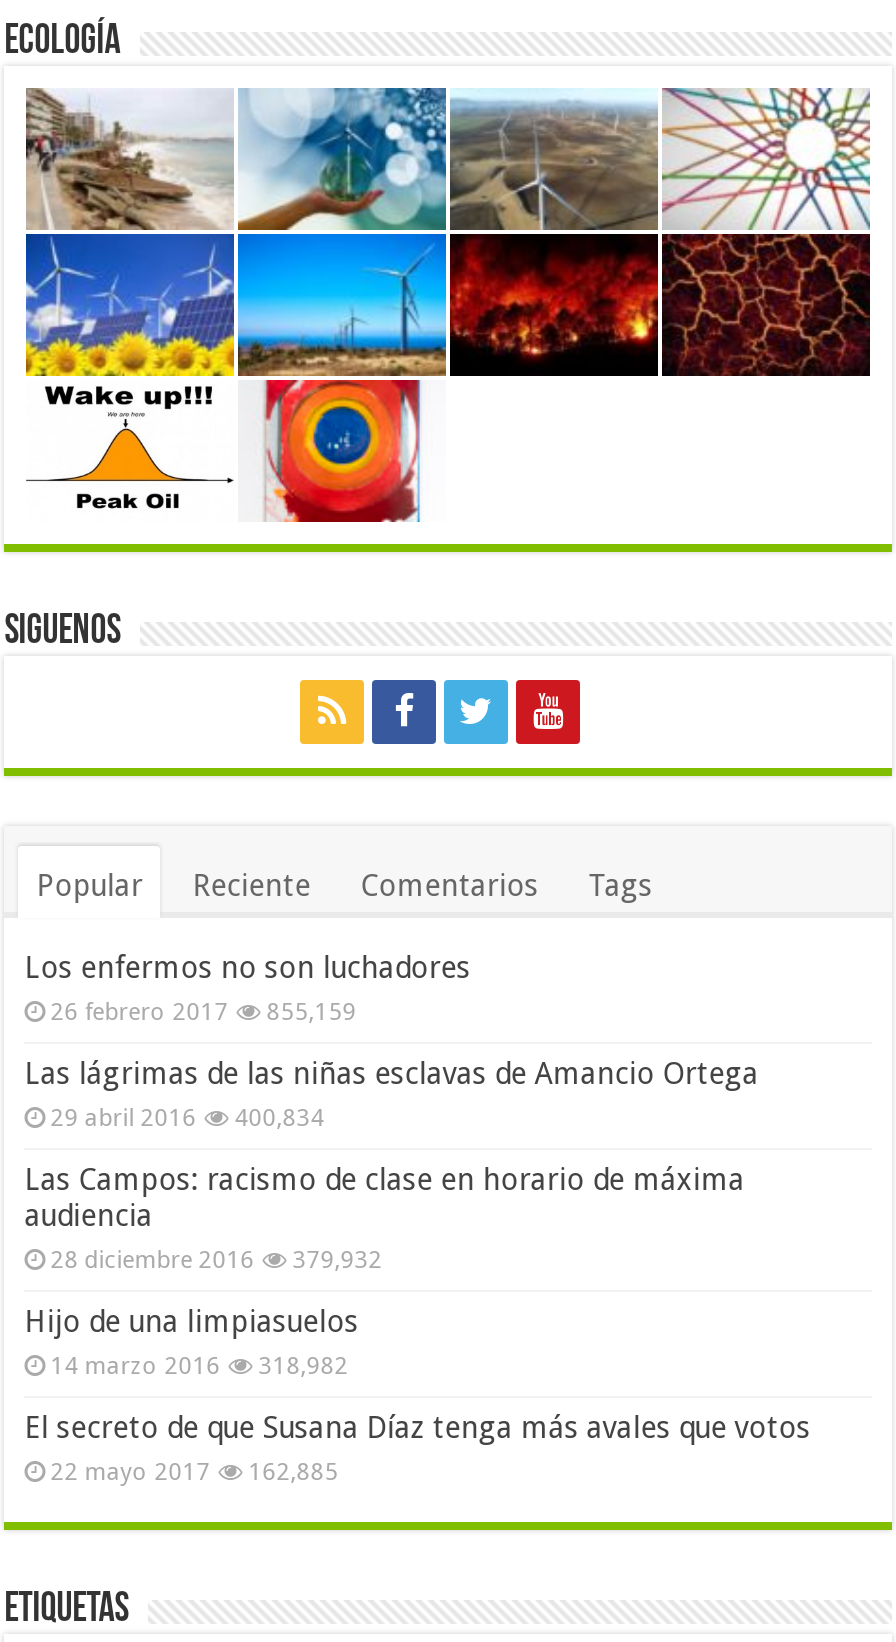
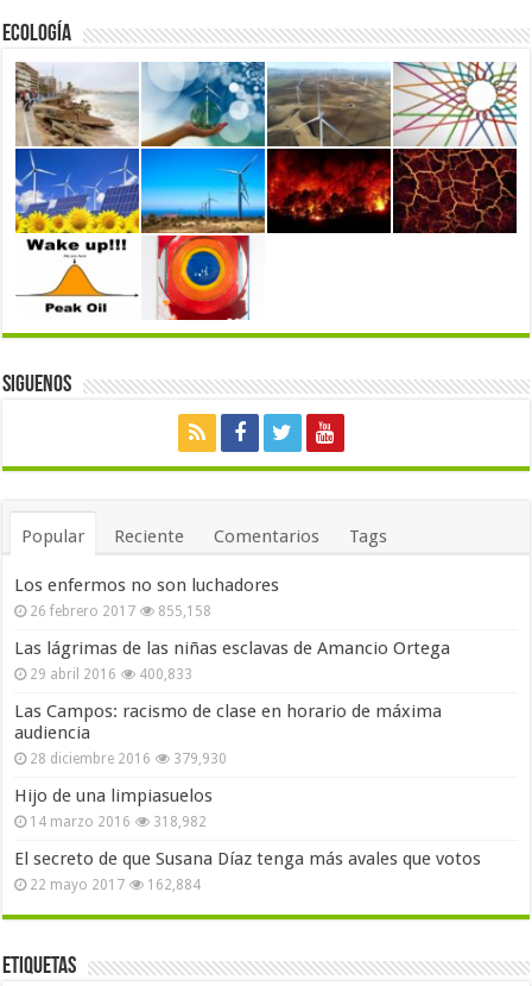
- 26 febrero 2017 855,159
+ 26 febrero 2017 855,158

- 29 abril 2016 400,834
+ 29 abril 2016 400,833

- 28 diciembre 2016 379,932
+ 28 diciembre 2016 379,930

- 22 mayo 2017 162,885
+ 22 mayo 2017 162,884
